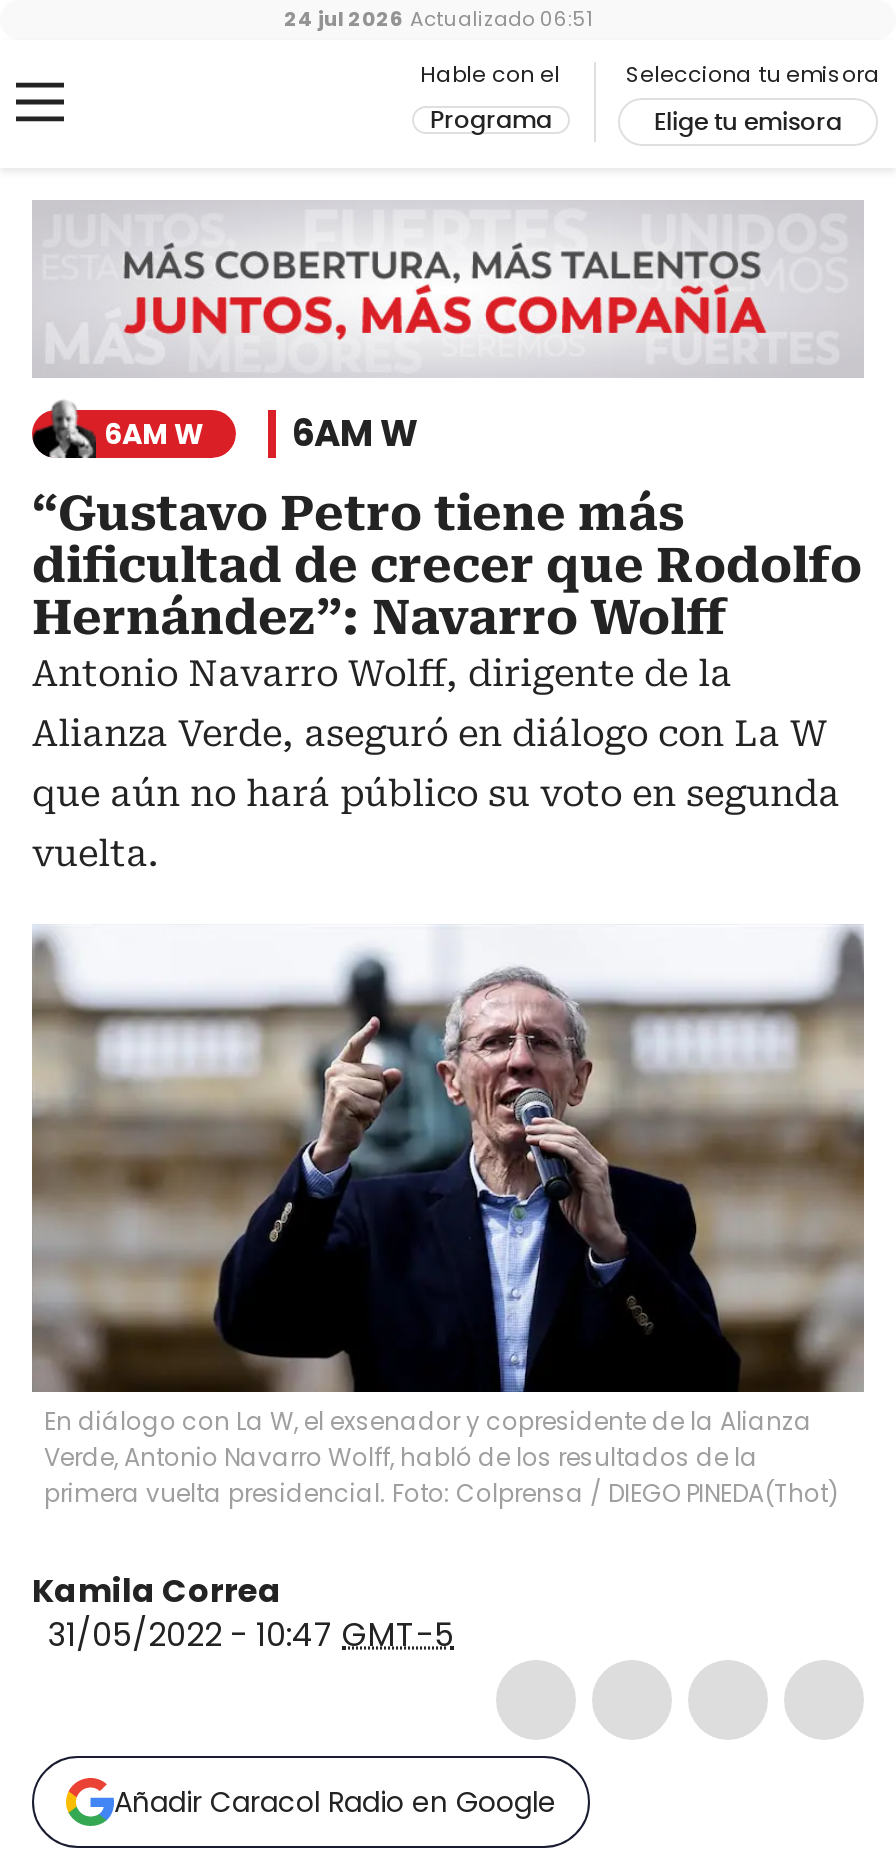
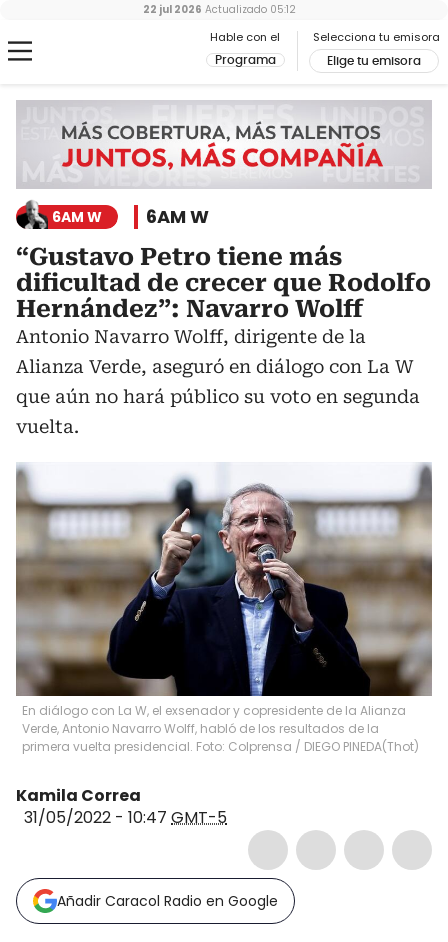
- 24 jul 2026 Actualizado 06:51
+ 22 jul 2026 Actualizado 05:12
